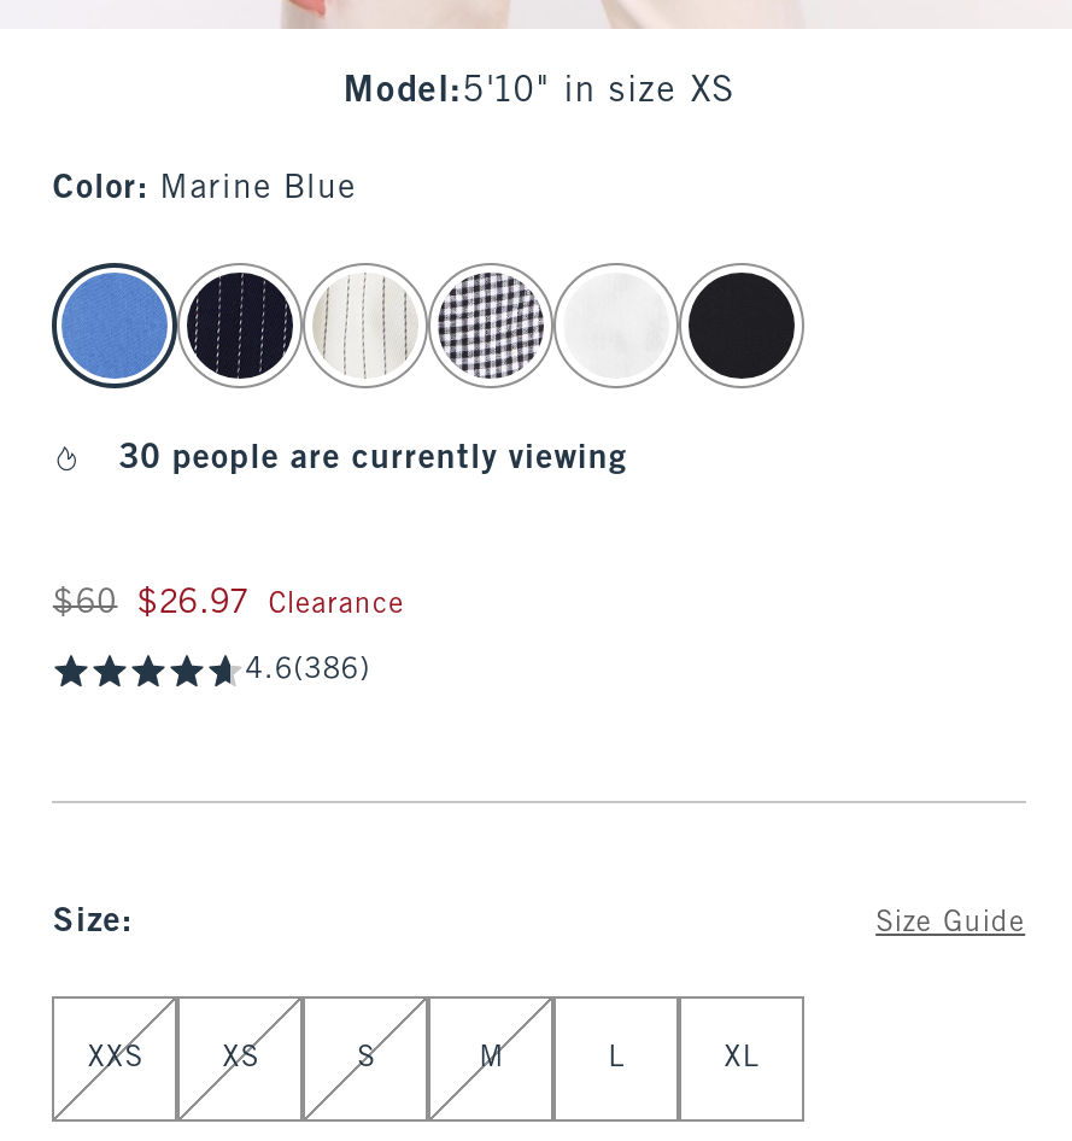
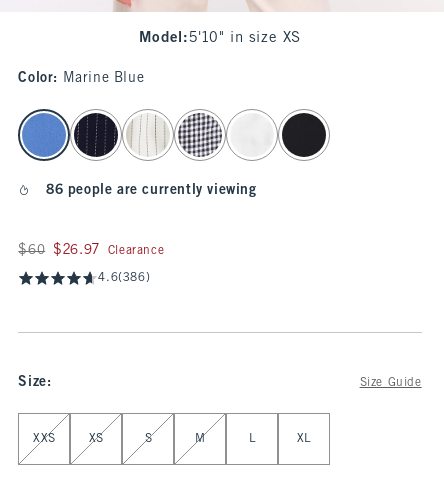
- 30 people are currently viewing
+ 86 people are currently viewing
